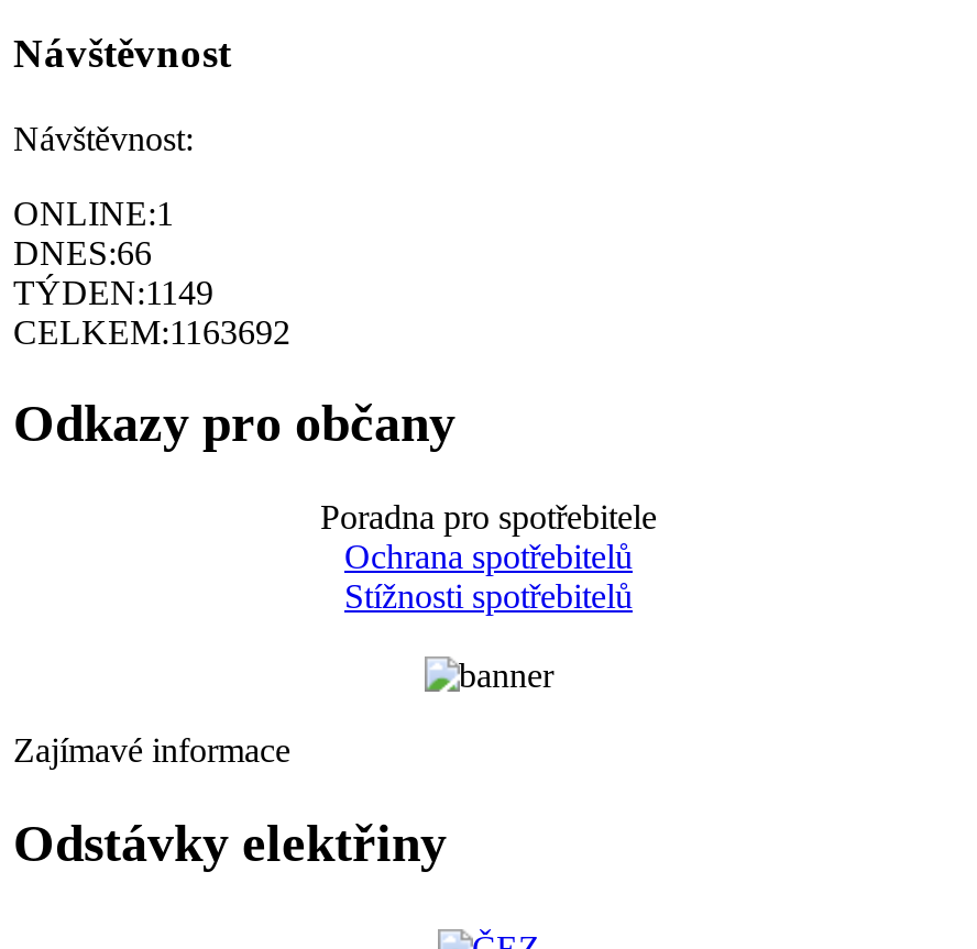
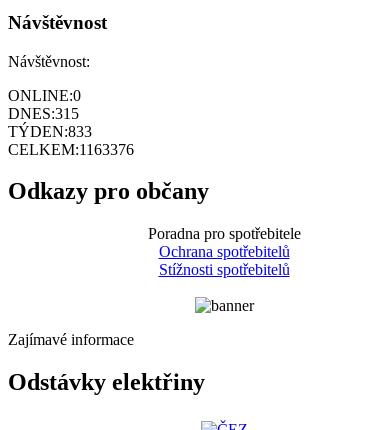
- ONLINE:1
+ ONLINE:0

- DNES:66
+ DNES:315

- TÝDEN:1149
+ TÝDEN:833

- CELKEM:1163692
+ CELKEM:1163376
